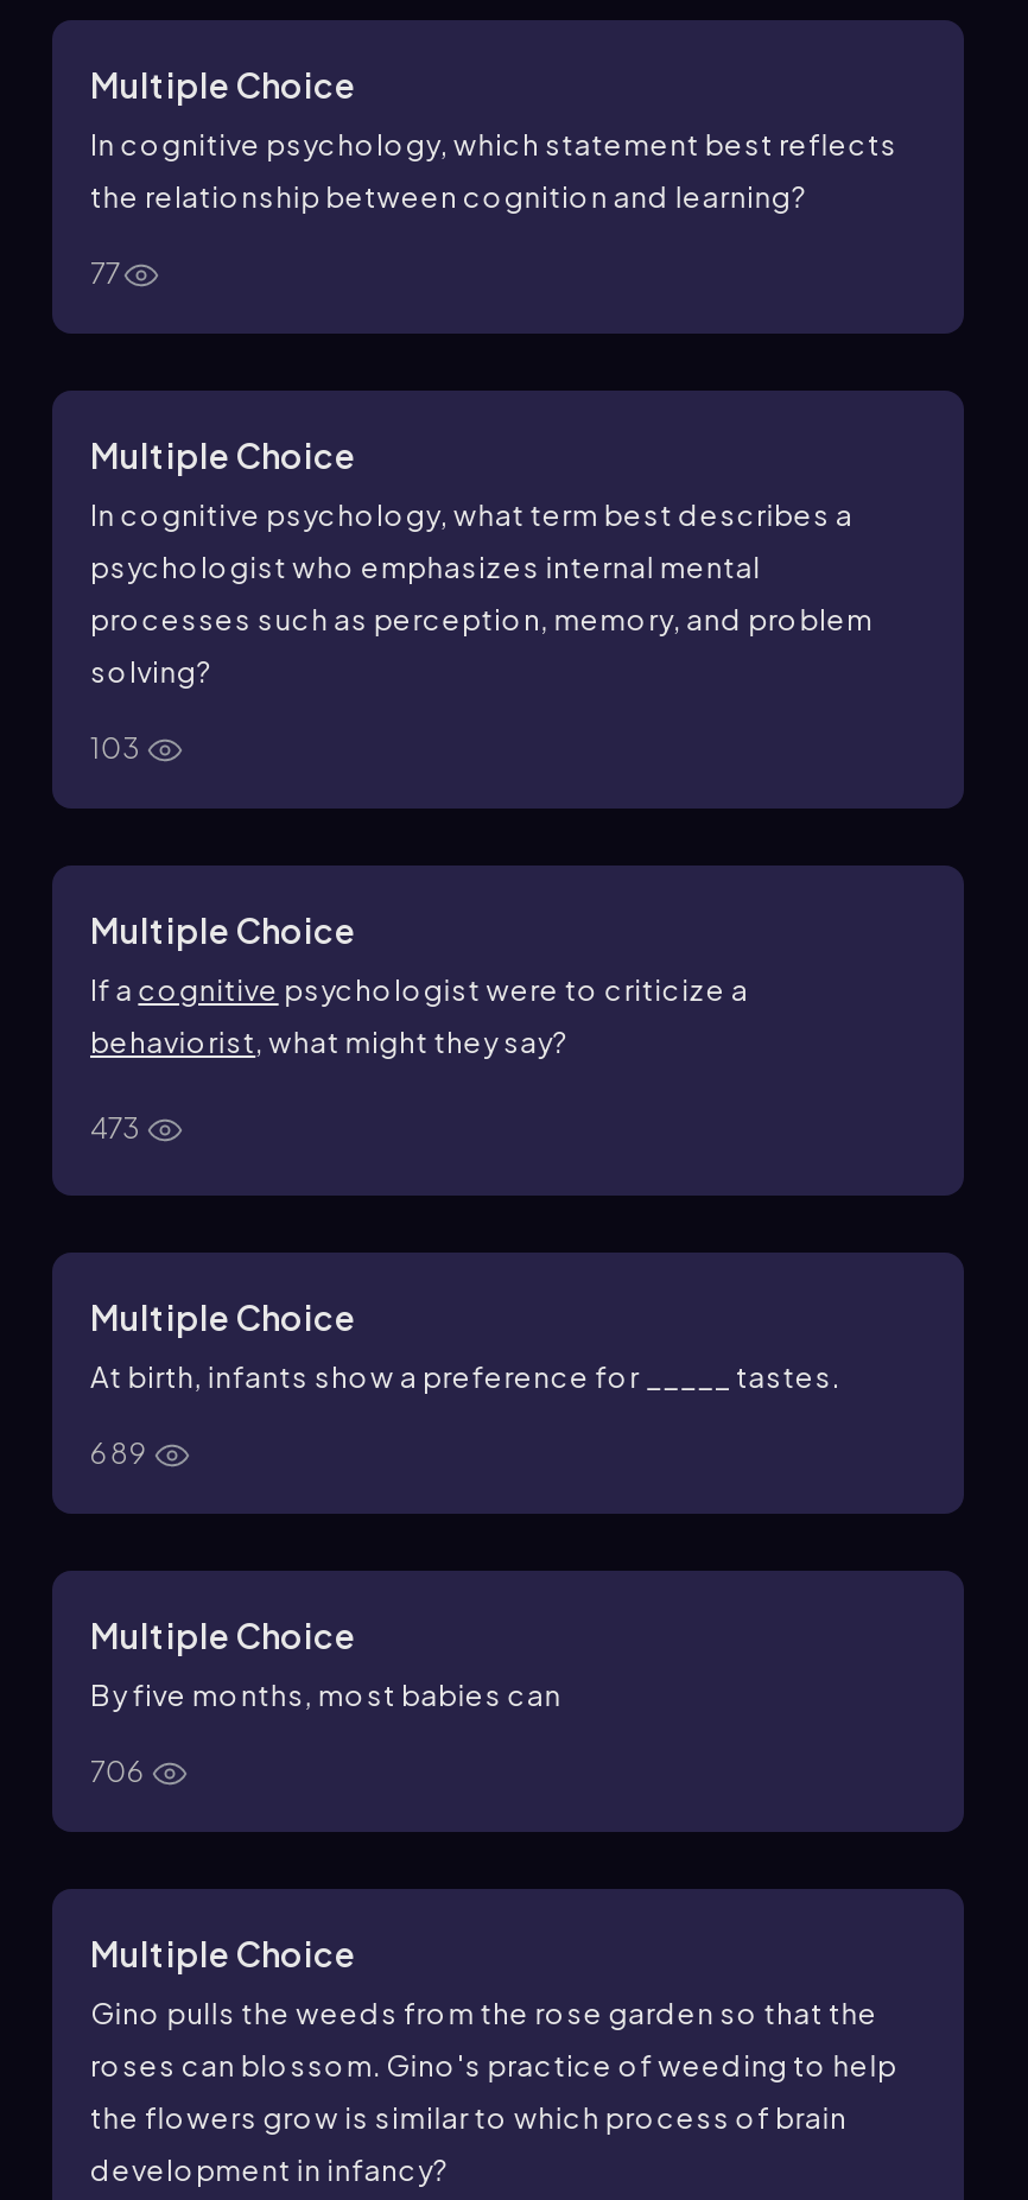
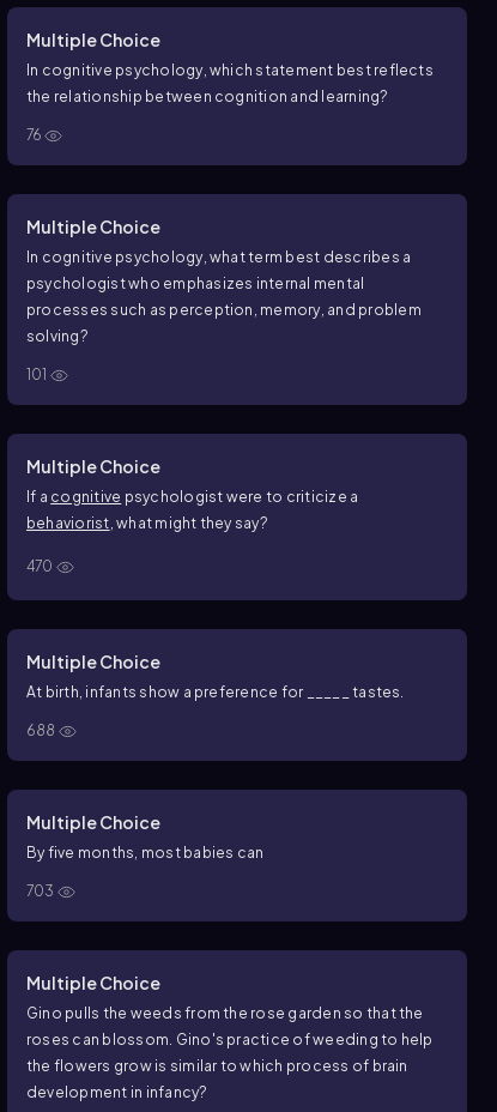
- 77
+ 76

- 103
+ 101

- 473
+ 470

- 689
+ 688

- 706
+ 703
